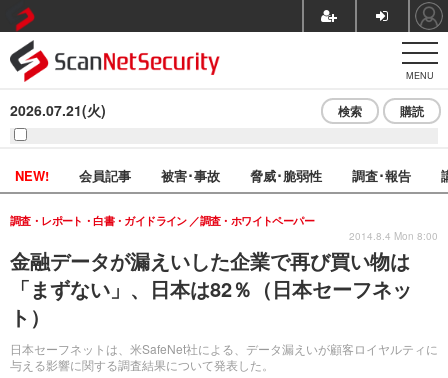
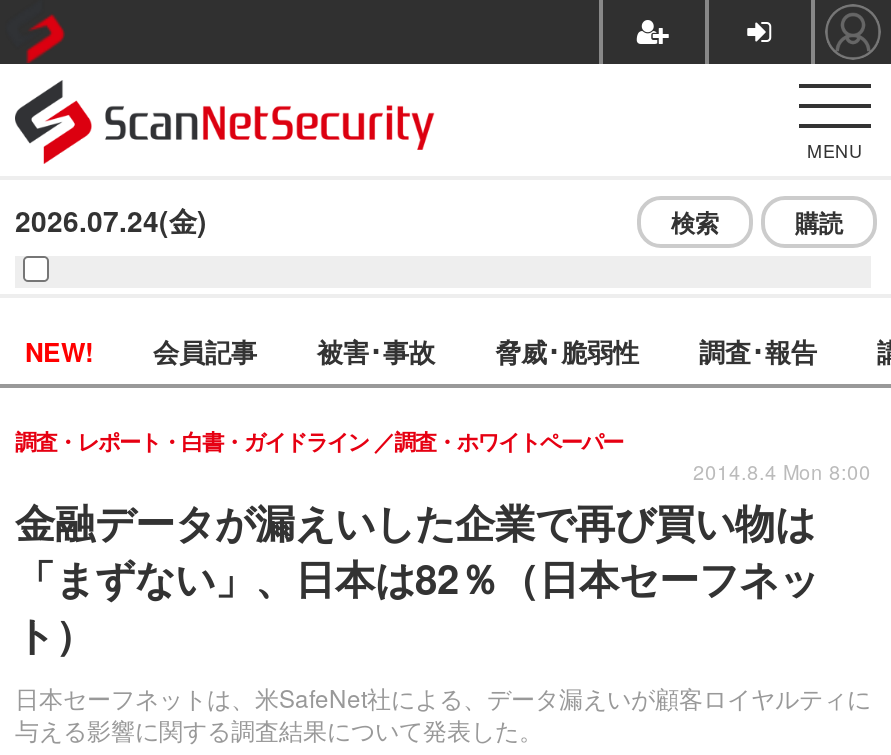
- 2026.07.21(火)
+ 2026.07.24(金)
